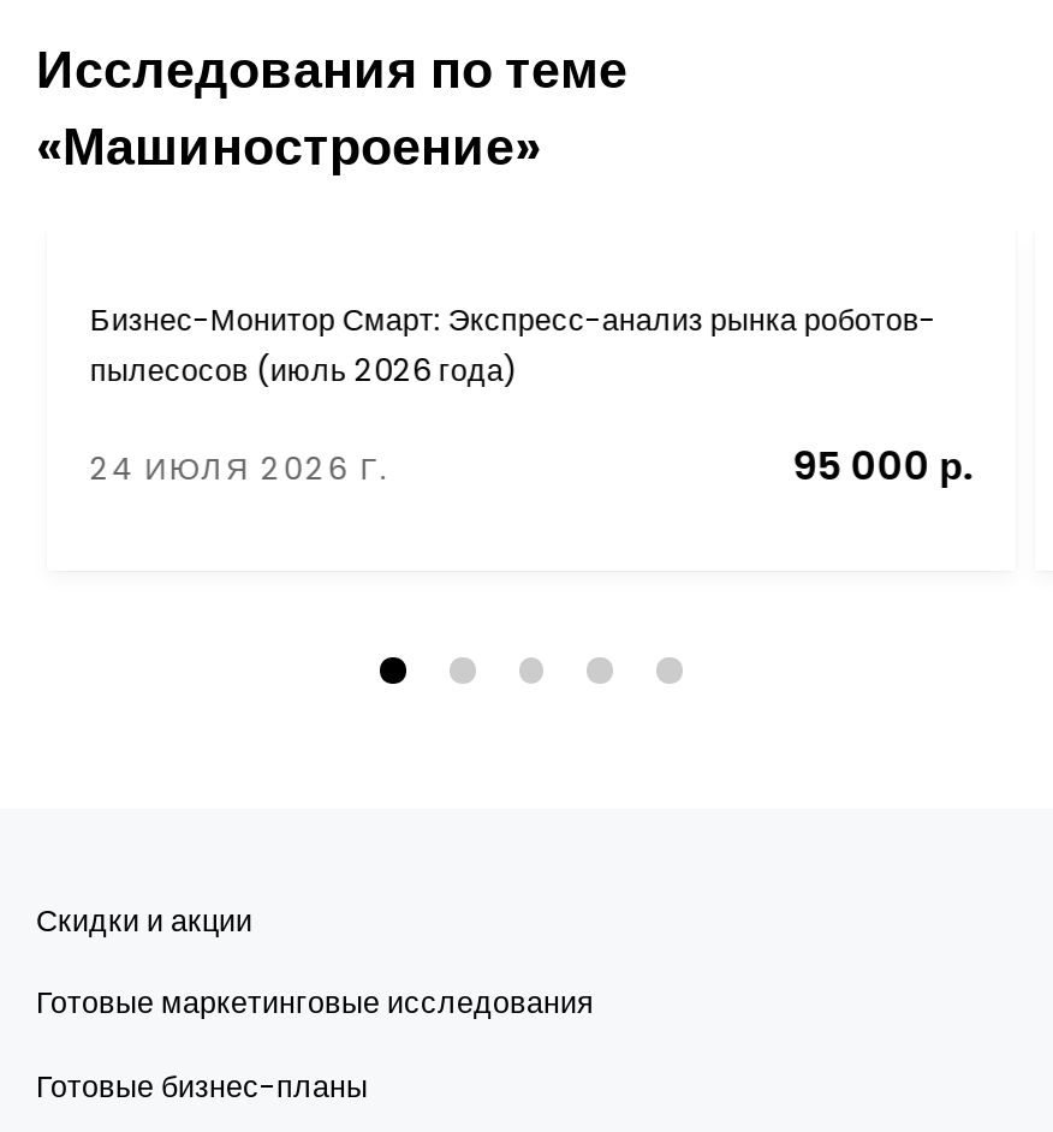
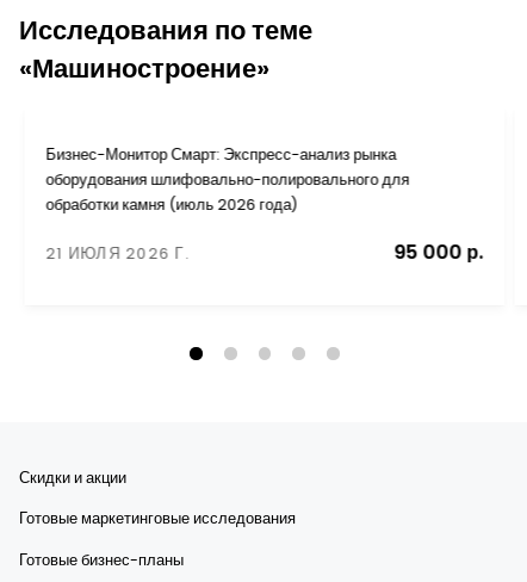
- Бизнес-Монитор Смарт: Экспресс-анализ рынка роботов-
- пылесосов (июль 2026 года)
+ Бизнес-Монитор Смарт: Экспресс-анализ рынка
+ оборудования шлифовально-полировального для
+ обработки камня (июль 2026 года)

- 24 ИЮЛЯ 2026 Г.
+ 21 ИЮЛЯ 2026 Г.
